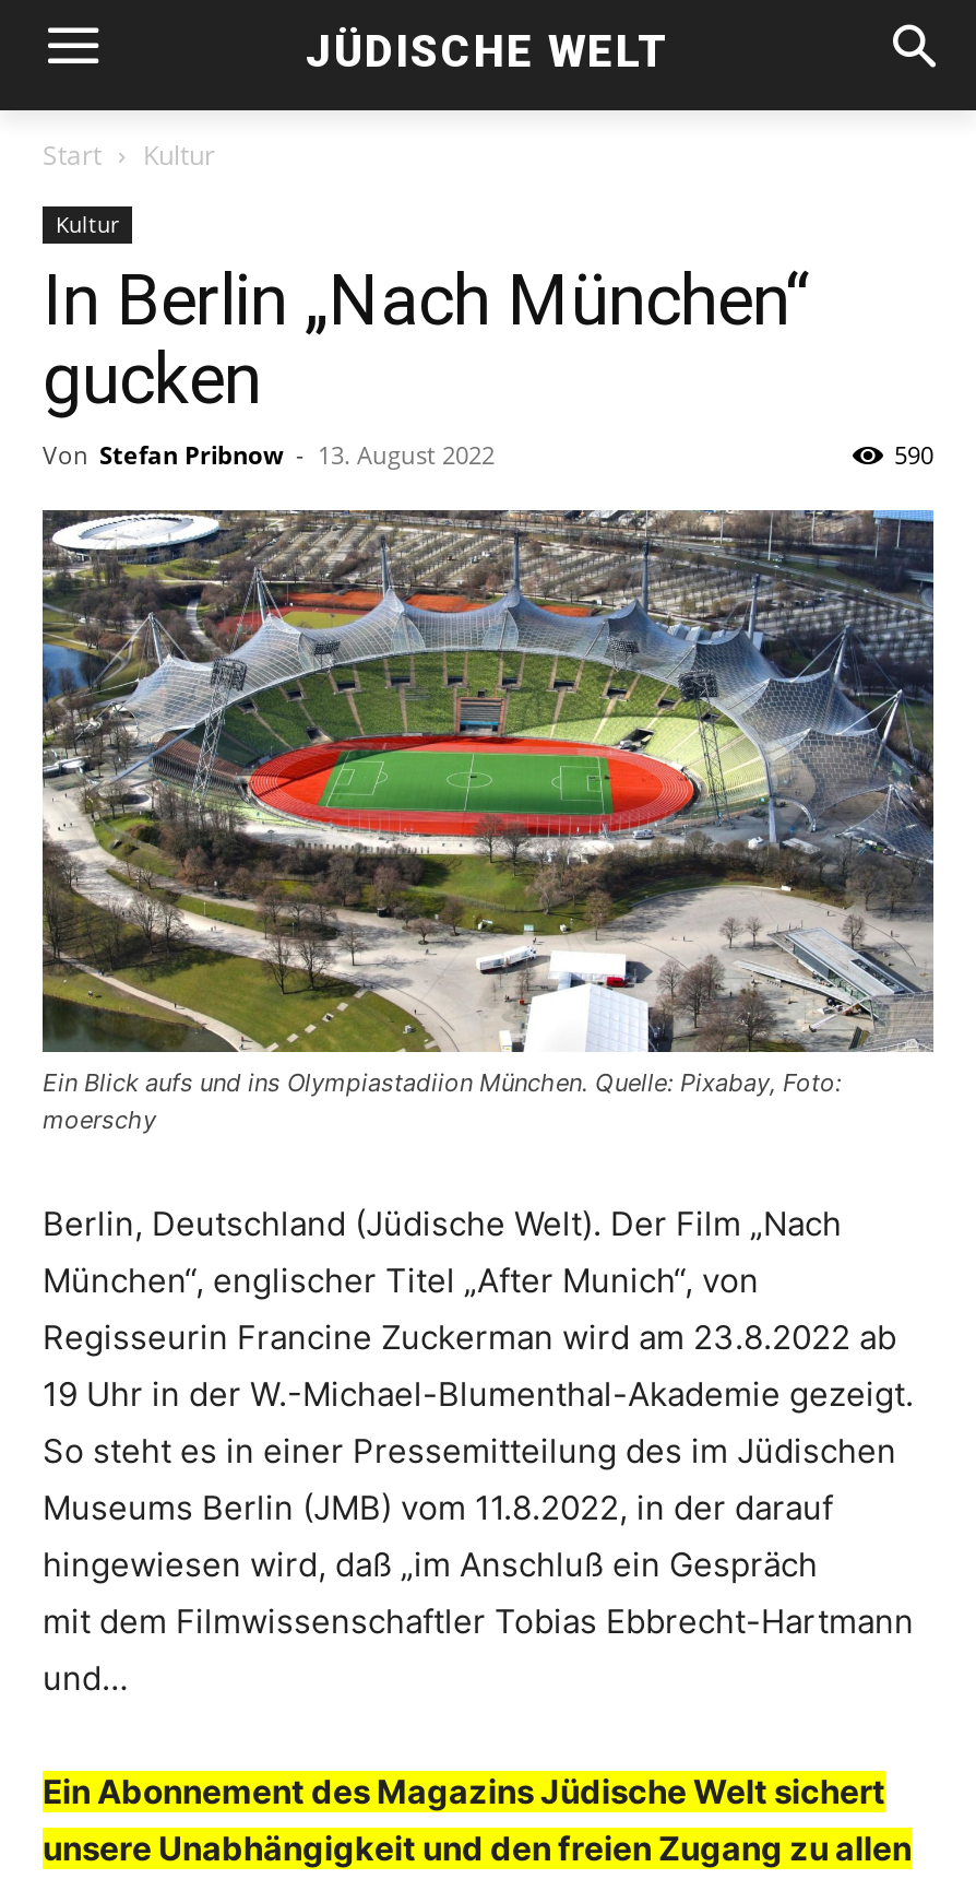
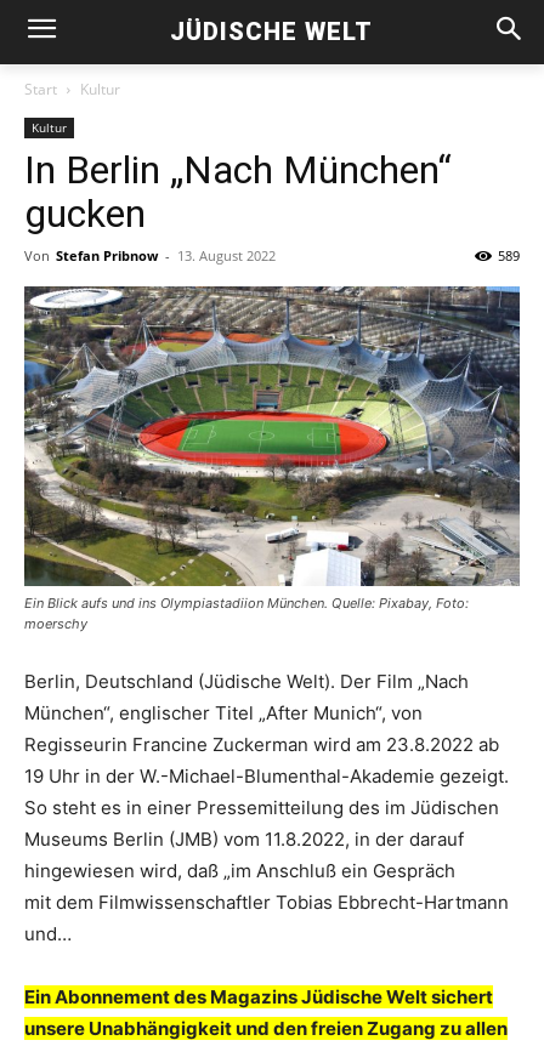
- 590
+ 589
